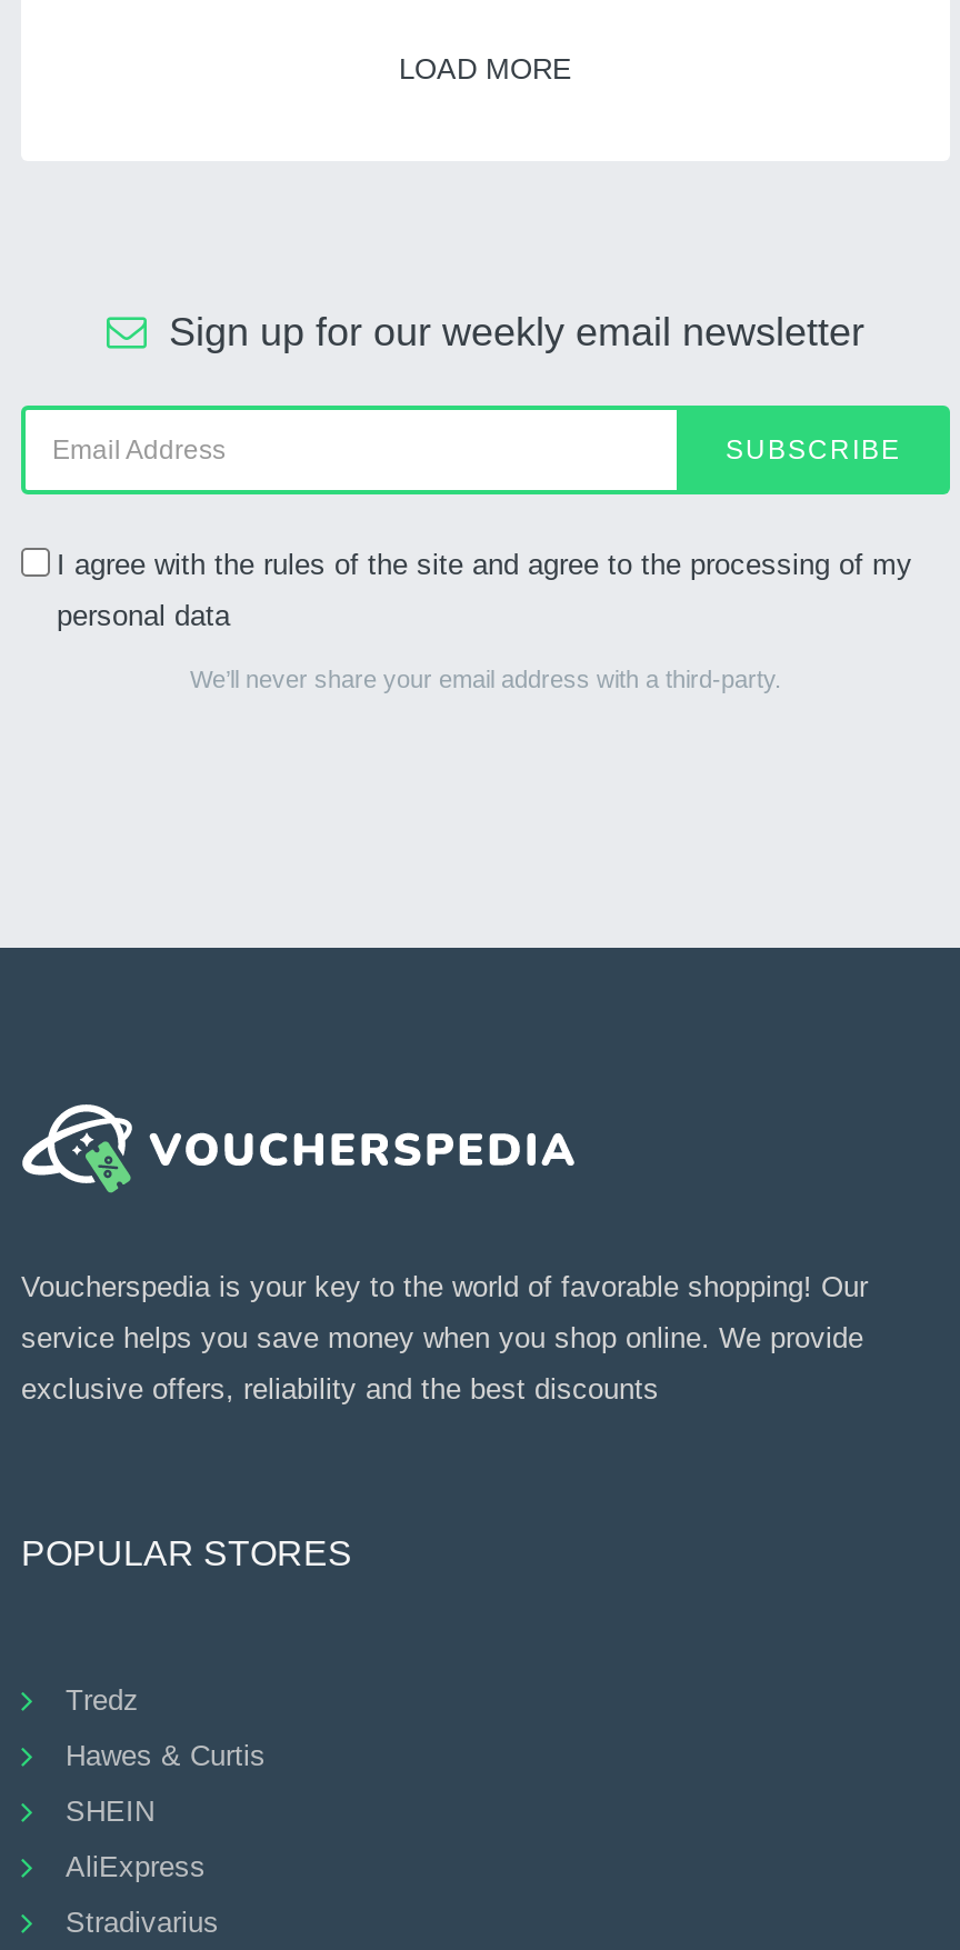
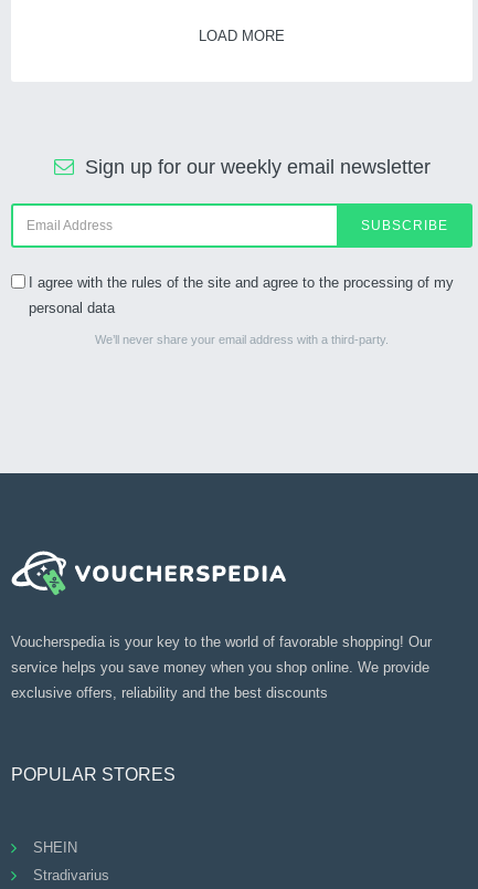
- Tredz
- Hawes & Curtis

- AliExpress
